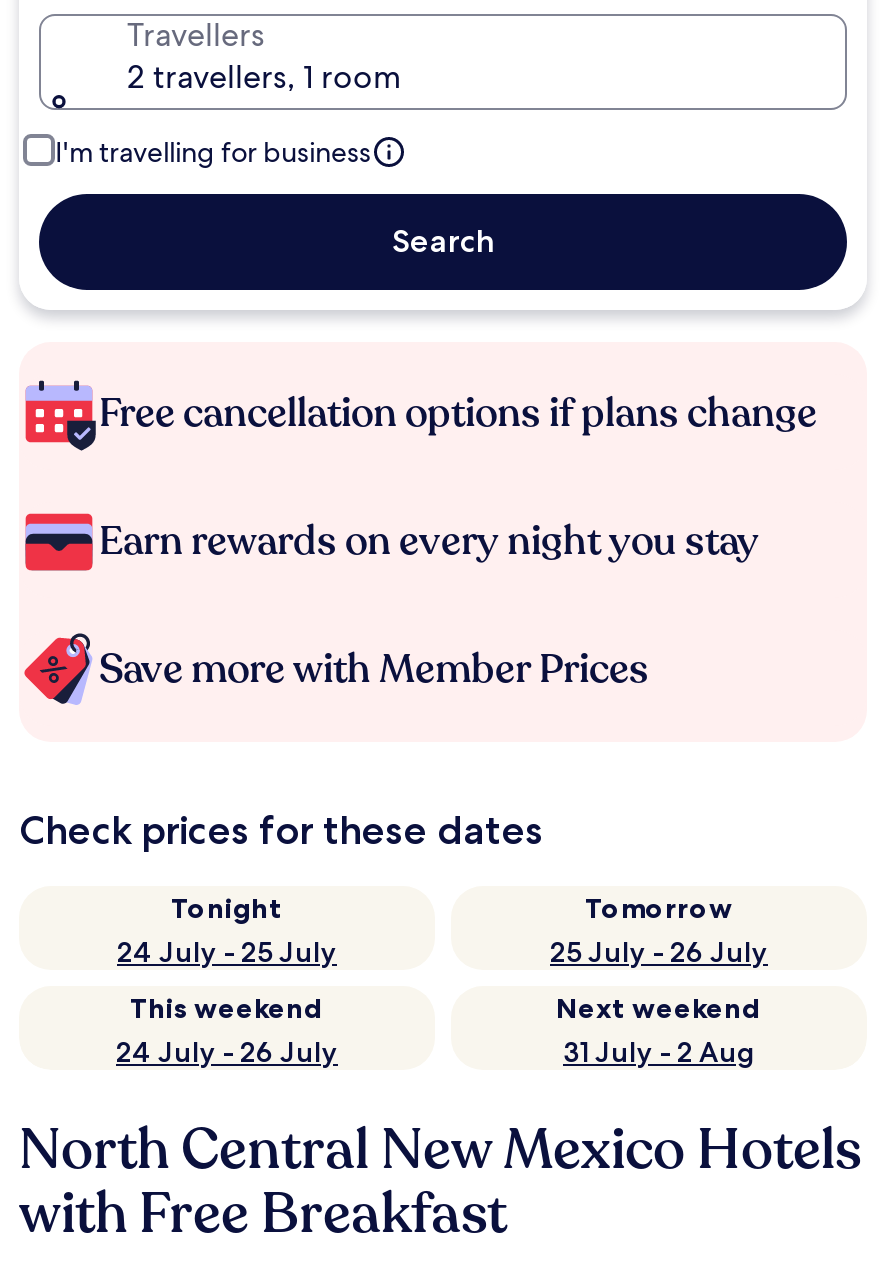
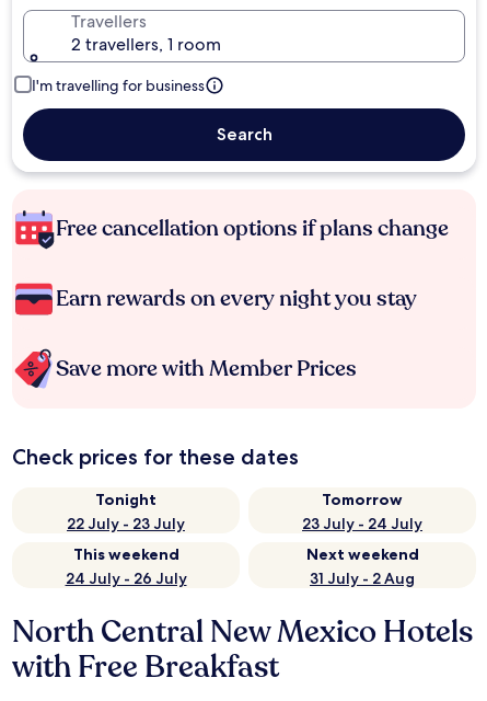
- 24 July - 25 July
+ 22 July - 23 July

- 25 July - 26 July
+ 23 July - 24 July
